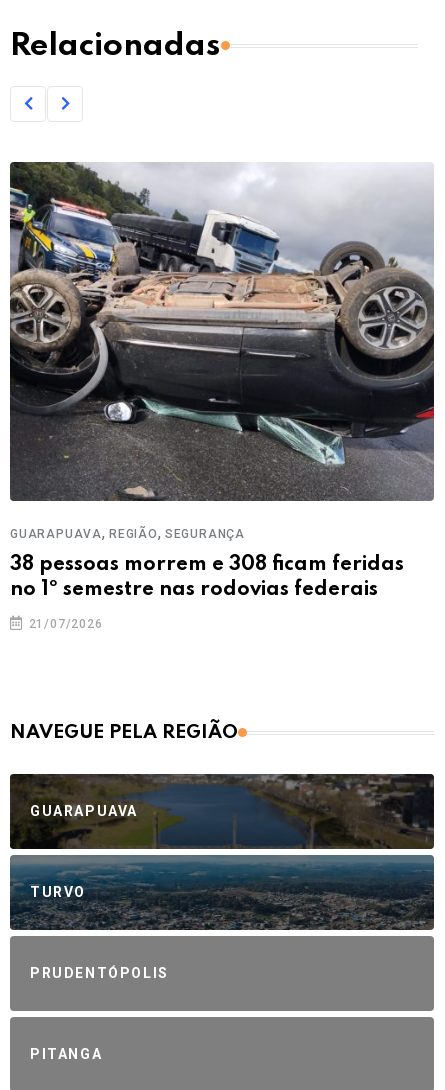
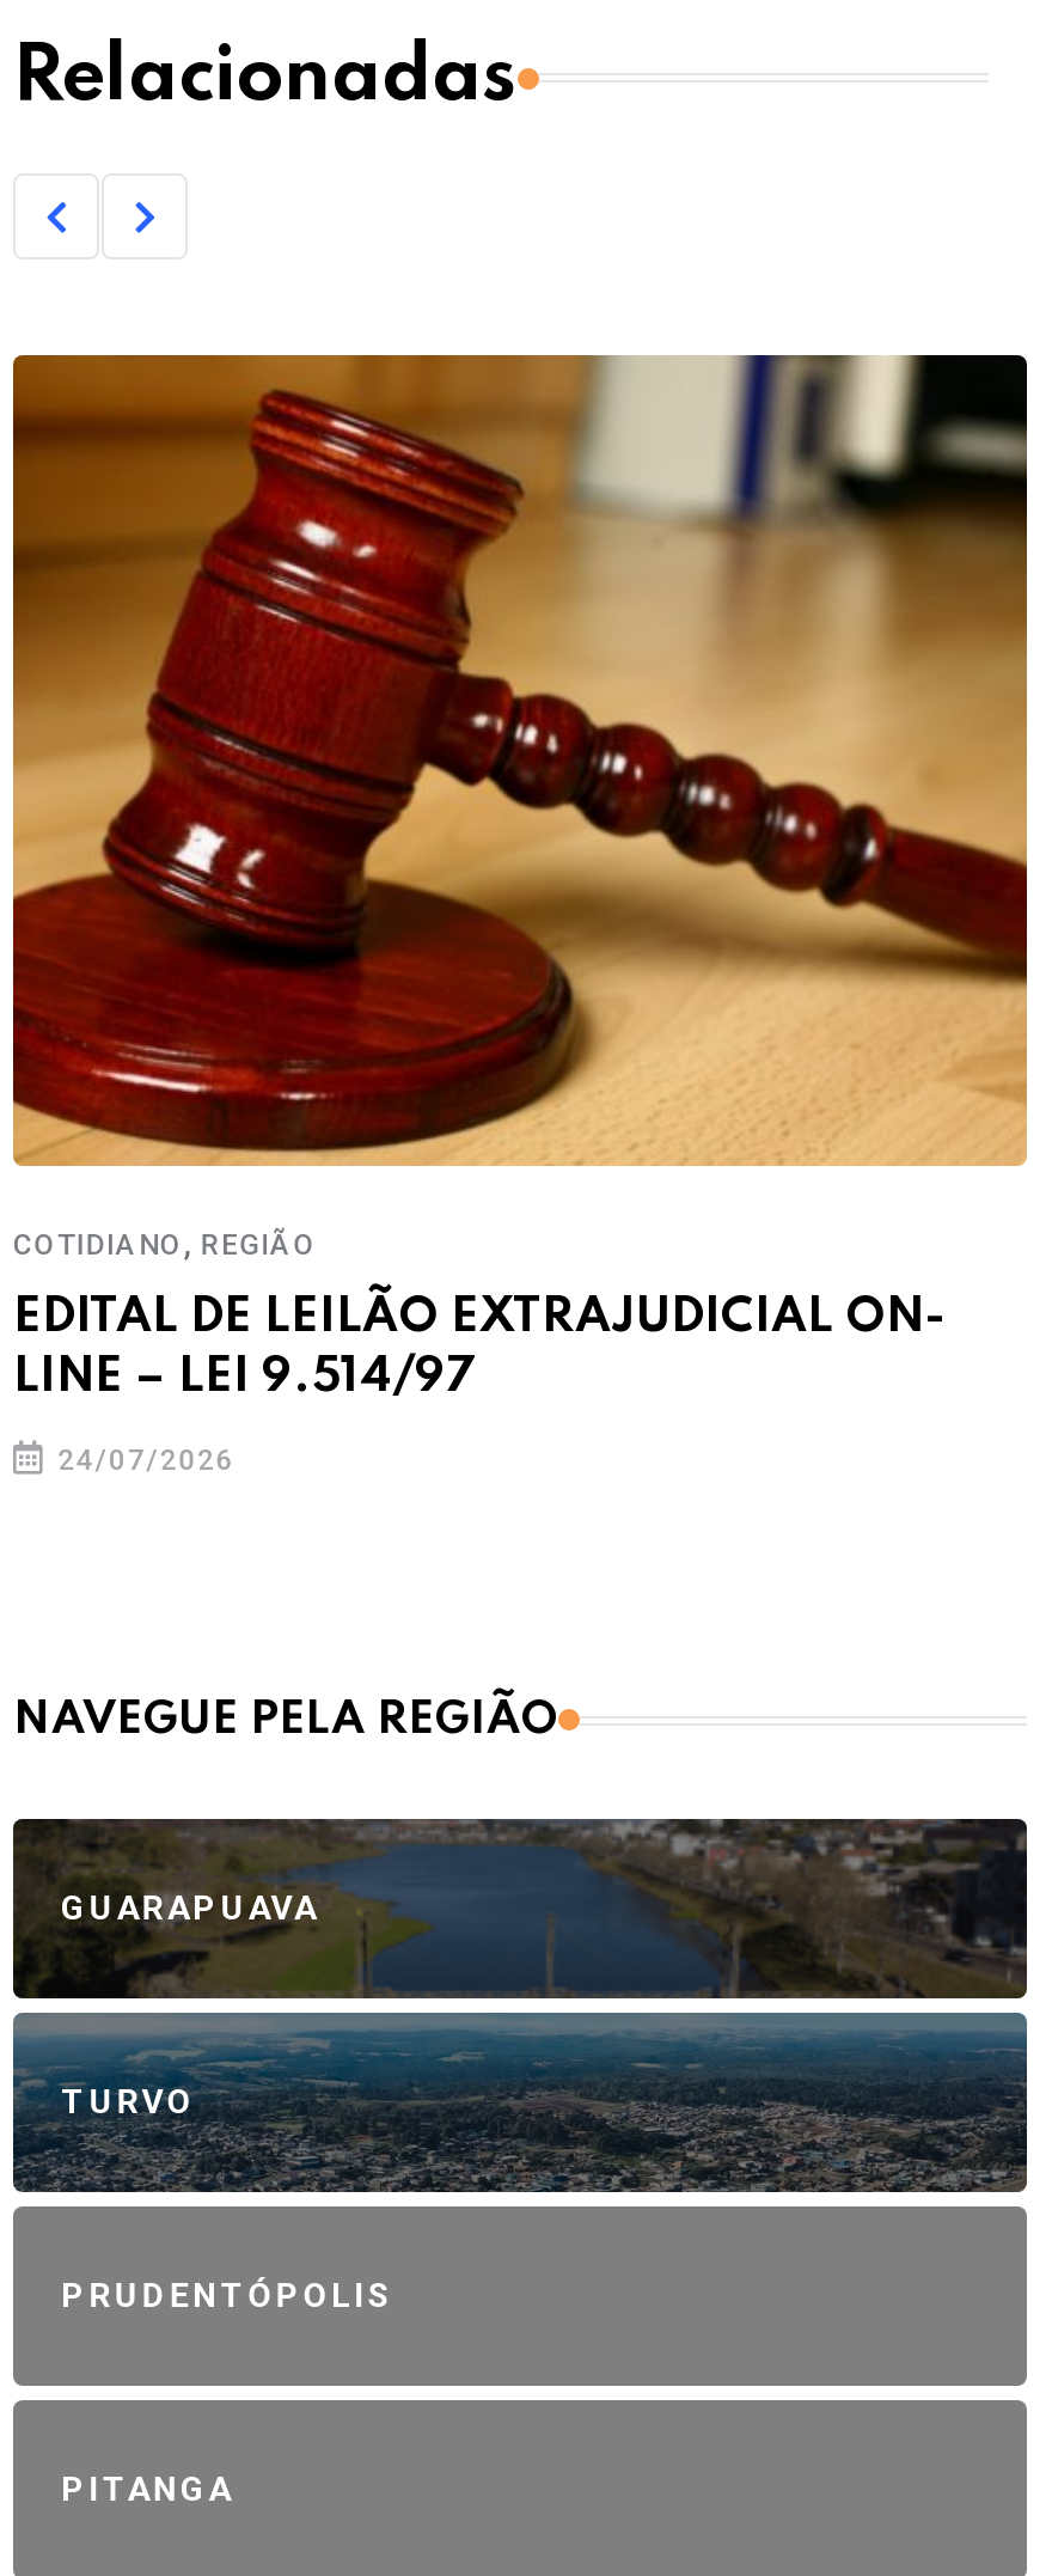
- [image]
- GUARAPUAVA, REGIÃO, SEGURANÇA
+ [image]
+ COTIDIANO, REGIÃO

- 38 pessoas morrem e 308 ficam feridas
- no 1º semestre nas rodovias federais
+ EDITAL DE LEILÃO EXTRAJUDICIAL ON-
+ LINE – LEI 9.514/97

- 21/07/2026
+ 24/07/2026
